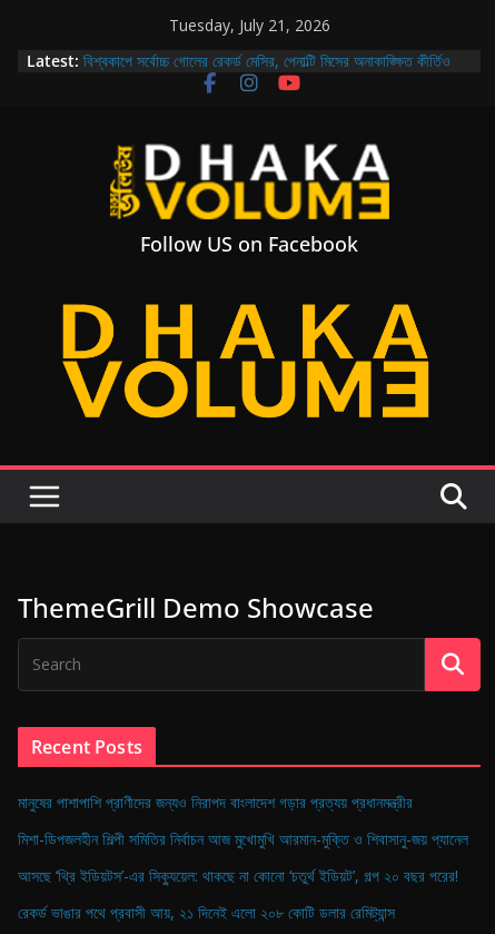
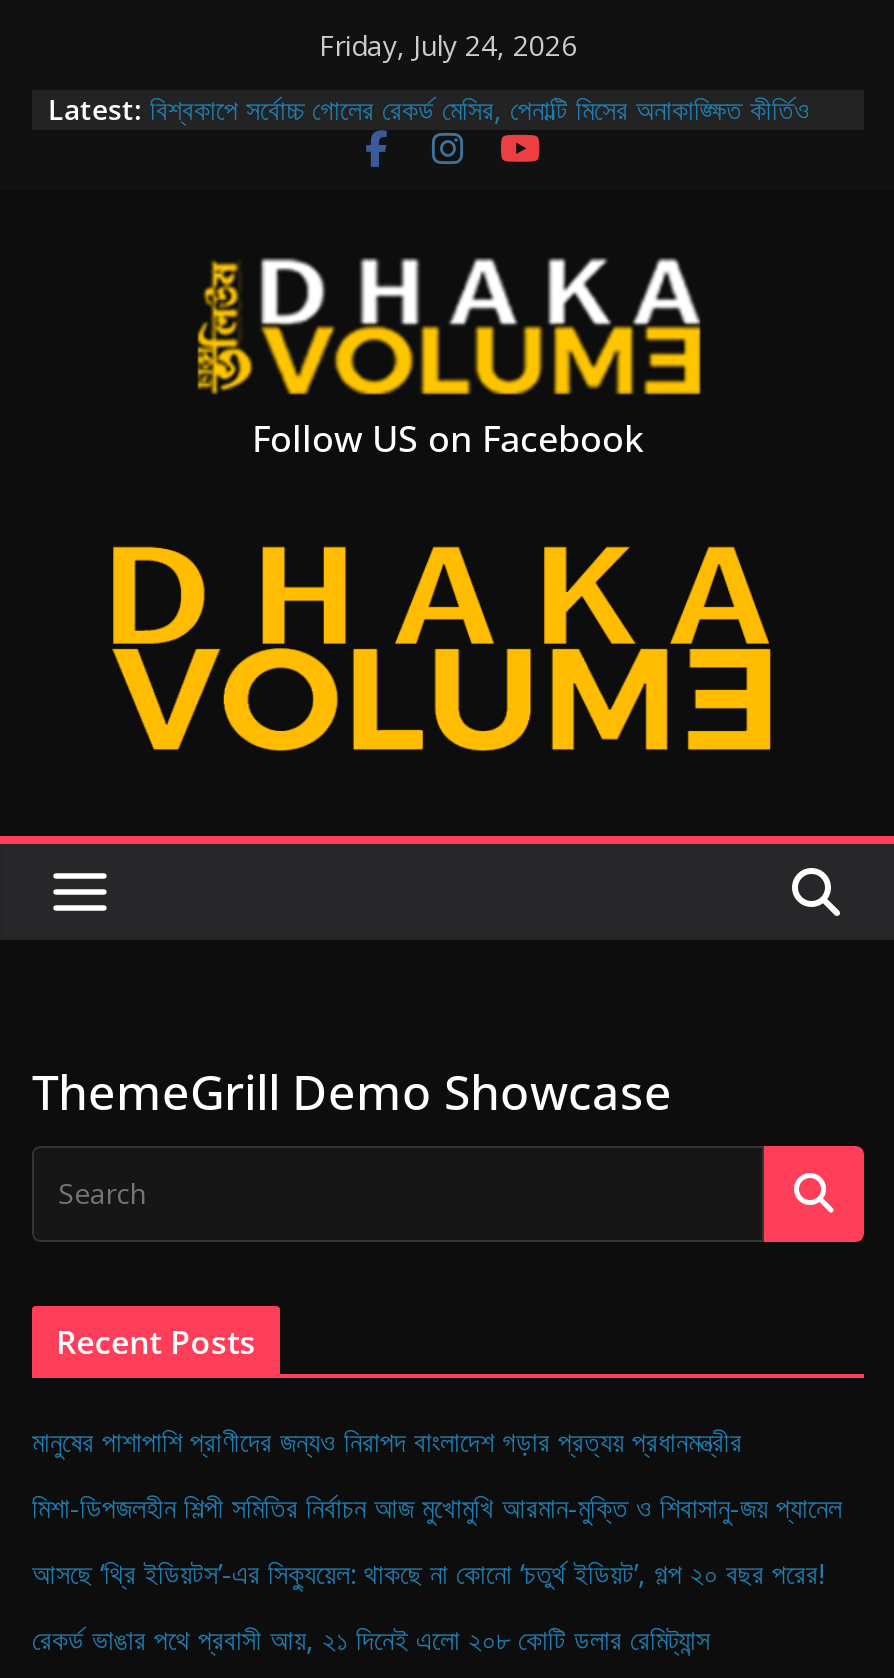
- Tuesday, July 21, 2026
+ Friday, July 24, 2026
